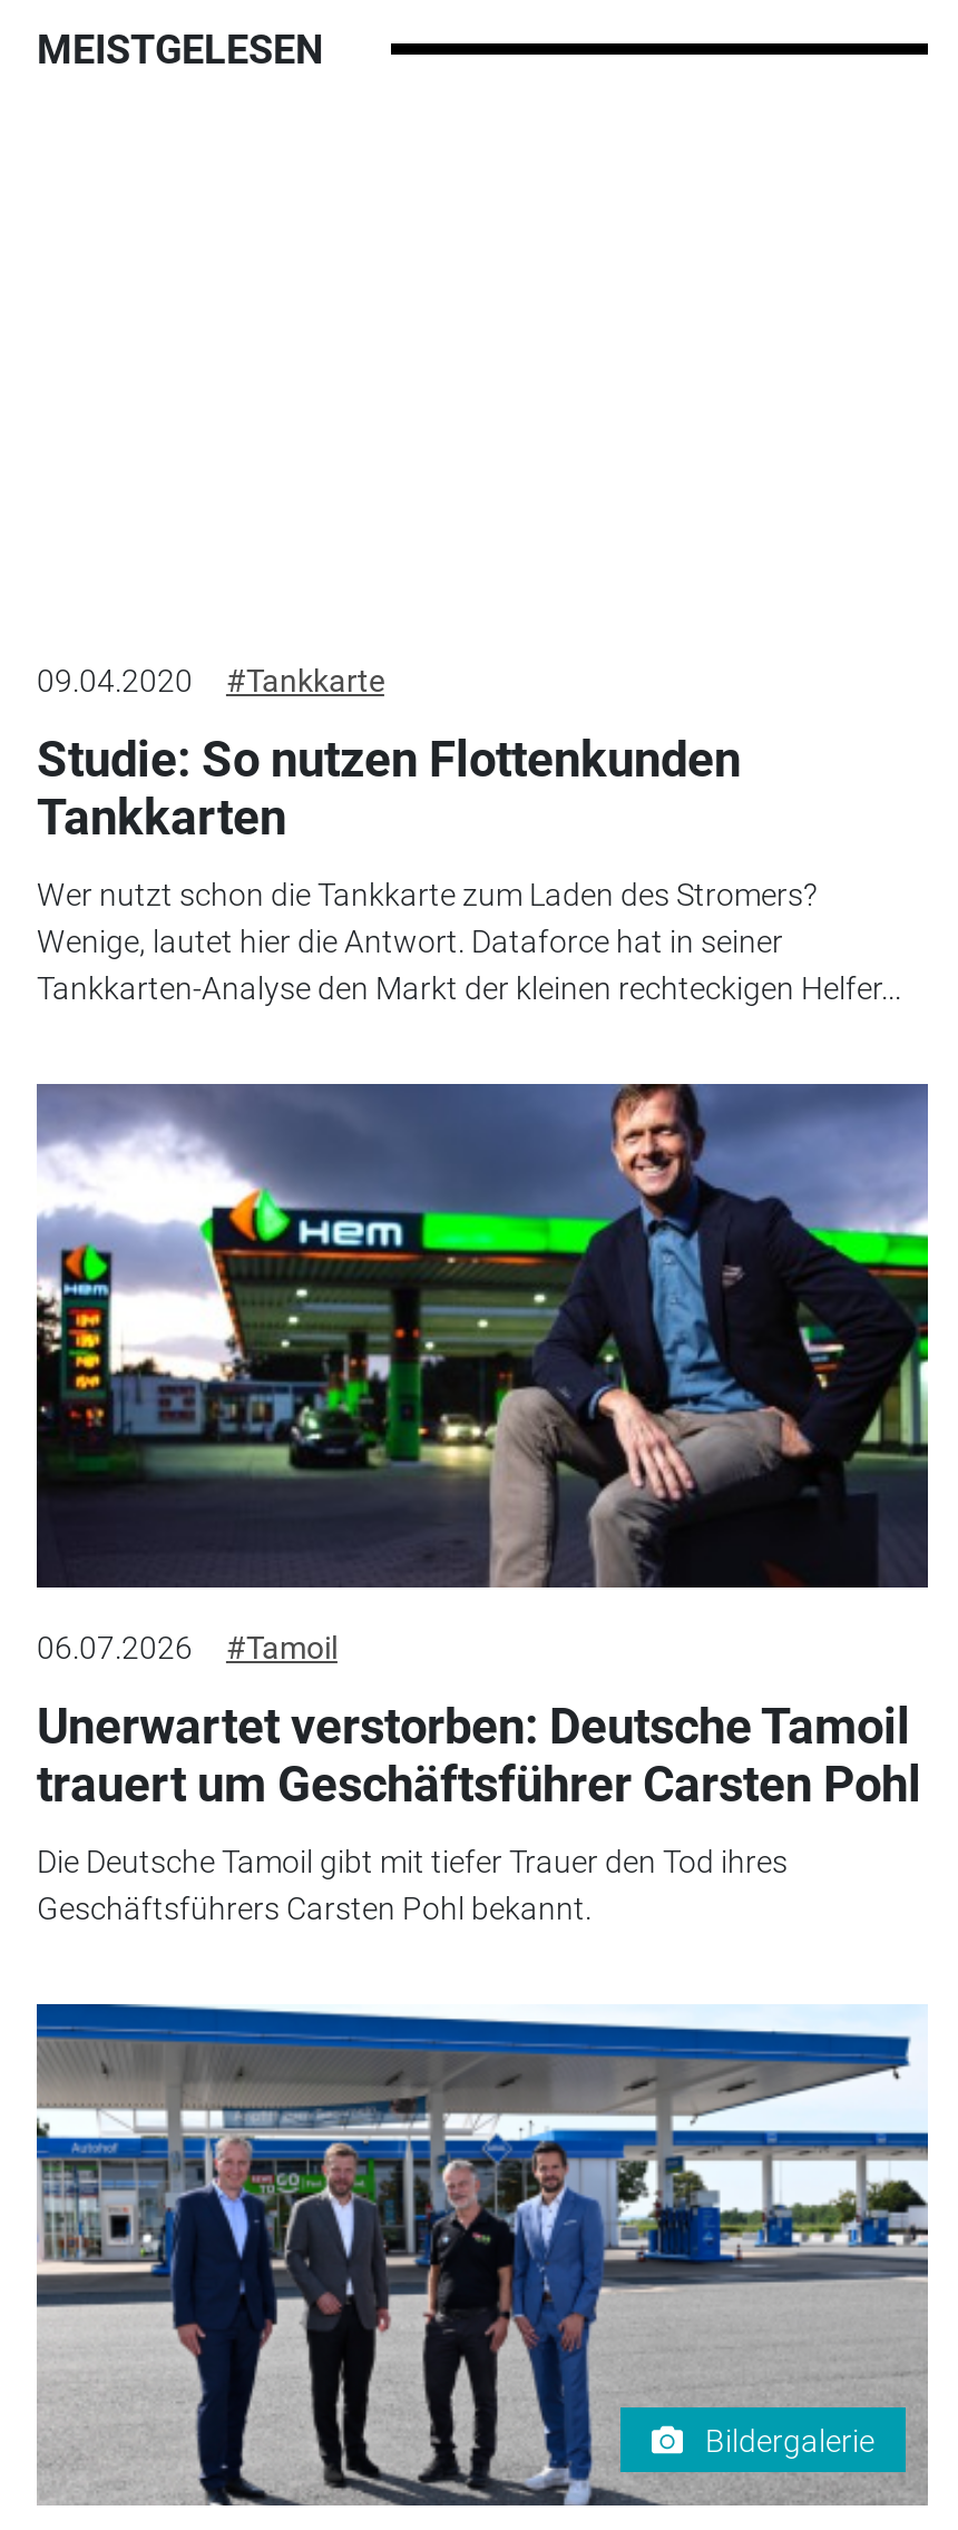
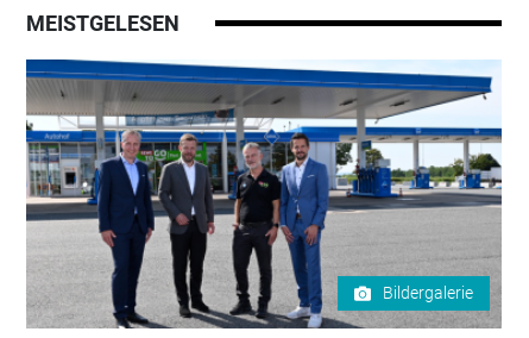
- 09.04.2020
- #Tankkarte
- Studie: So nutzen Flottenkunden
- Tankkarten
- Wer nutzt schon die Tankkarte zum Laden des Stromers?
- Wenige, lautet hier die Antwort. Dataforce hat in seiner
- Tankkarten-Analyse den Markt der kleinen rechteckigen Helfer...

- [image]
- 06.07.2026
- #Tamoil
- Unerwartet verstorben: Deutsche Tamoil
- trauert um Geschäftsführer Carsten Pohl
- Die Deutsche Tamoil gibt mit tiefer Trauer den Tod ihres
- Geschäftsführers Carsten Pohl bekannt.
